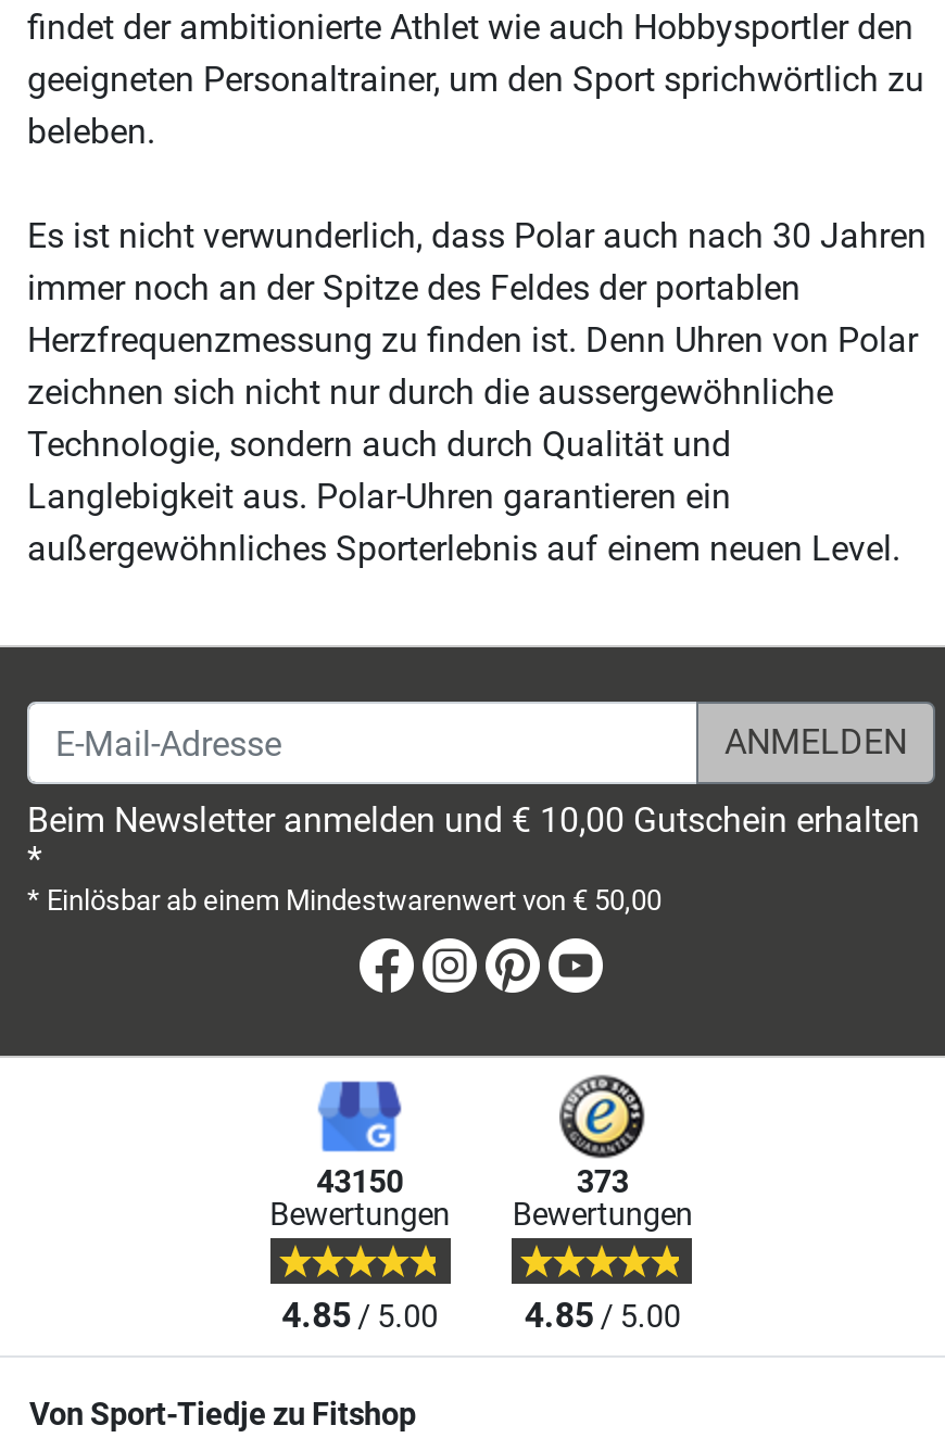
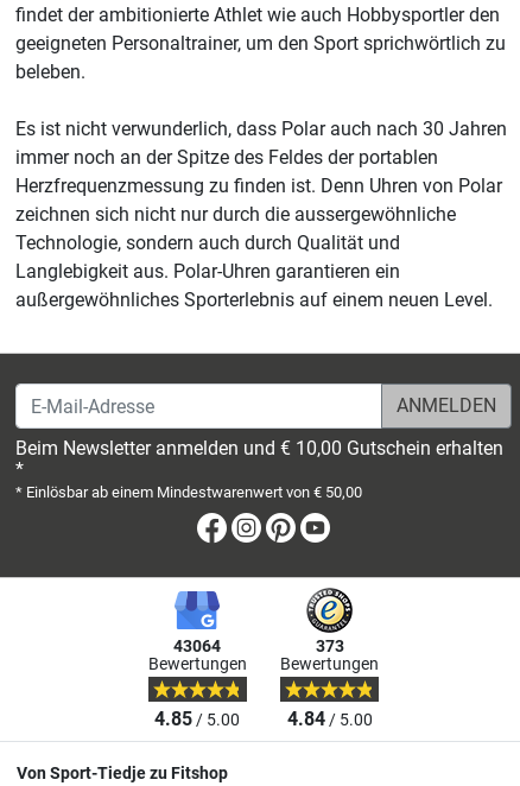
- 43150
+ 43064

- 4.85 / 5.00
+ 4.84 / 5.00
